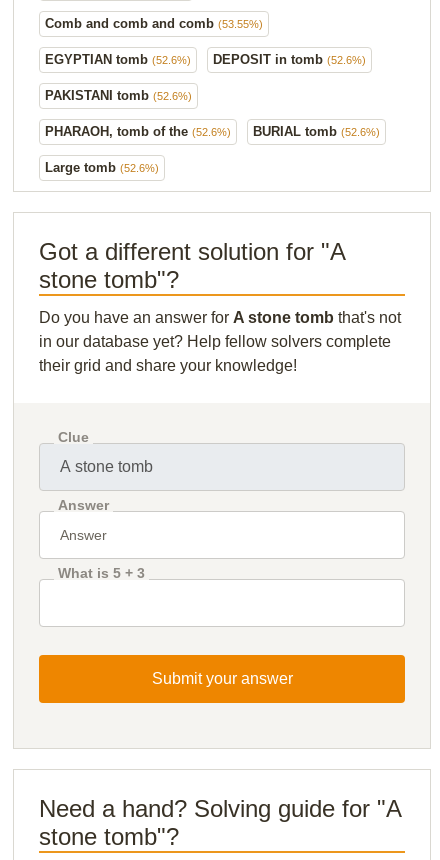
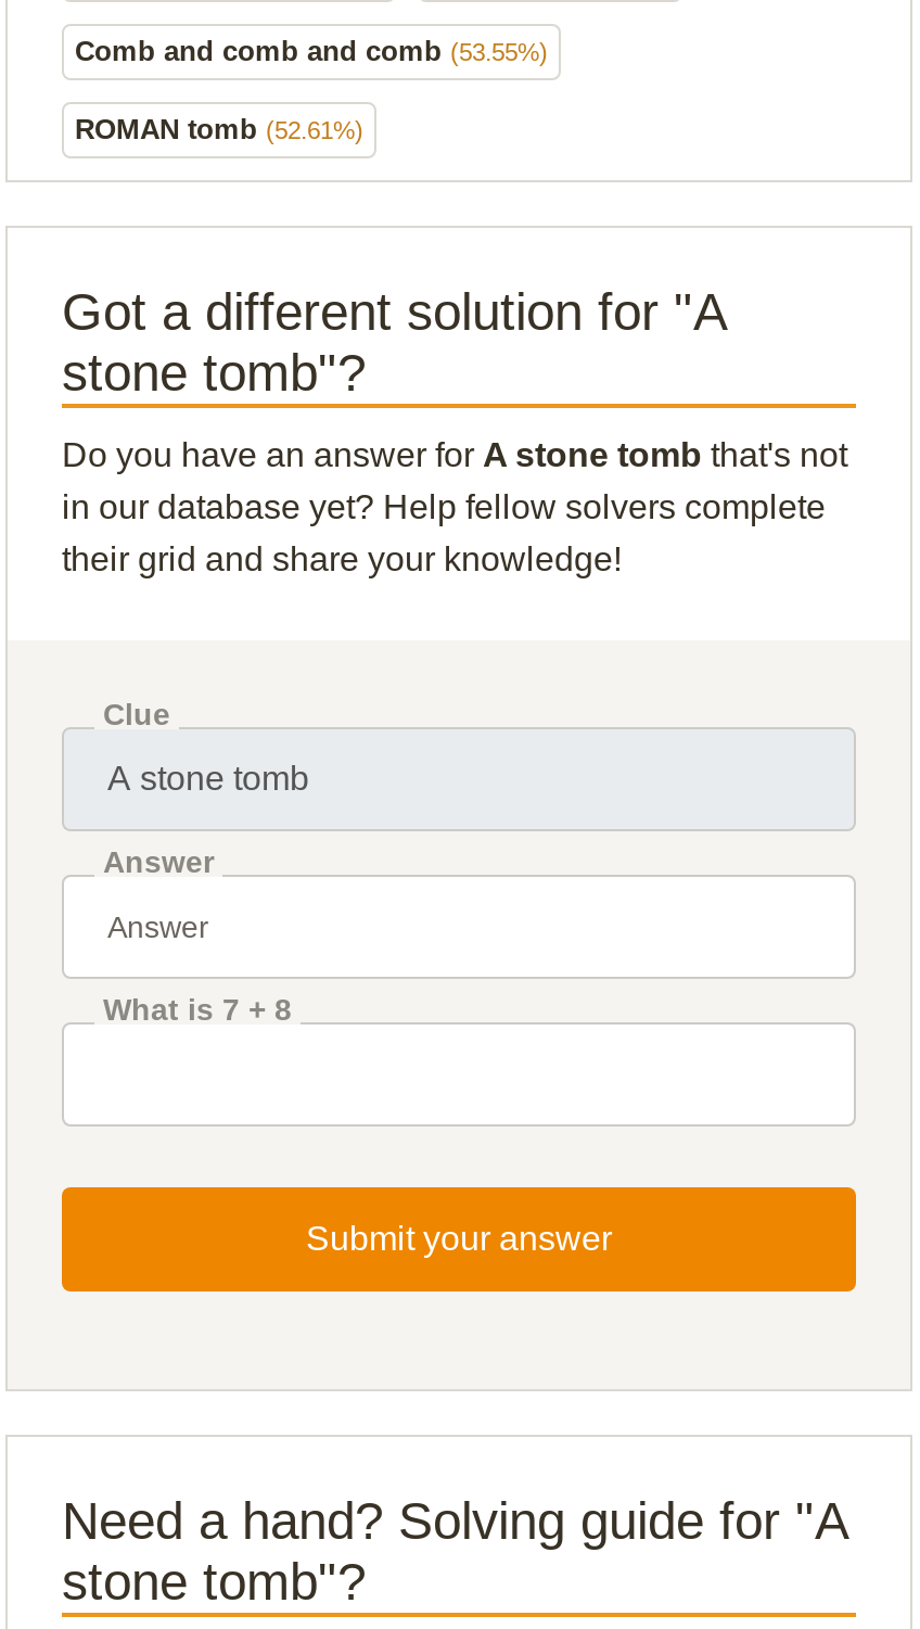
- EGYPTIAN tomb (52.6%)
- DEPOSIT in tomb (52.6%)
- PAKISTANI tomb (52.6%)
- PHARAOH, tomb of the (52.6%)
- BURIAL tomb (52.6%)
- Large tomb (52.6%)
+ ROMAN tomb (52.61%)

- What is 5 + 3
+ What is 7 + 8
